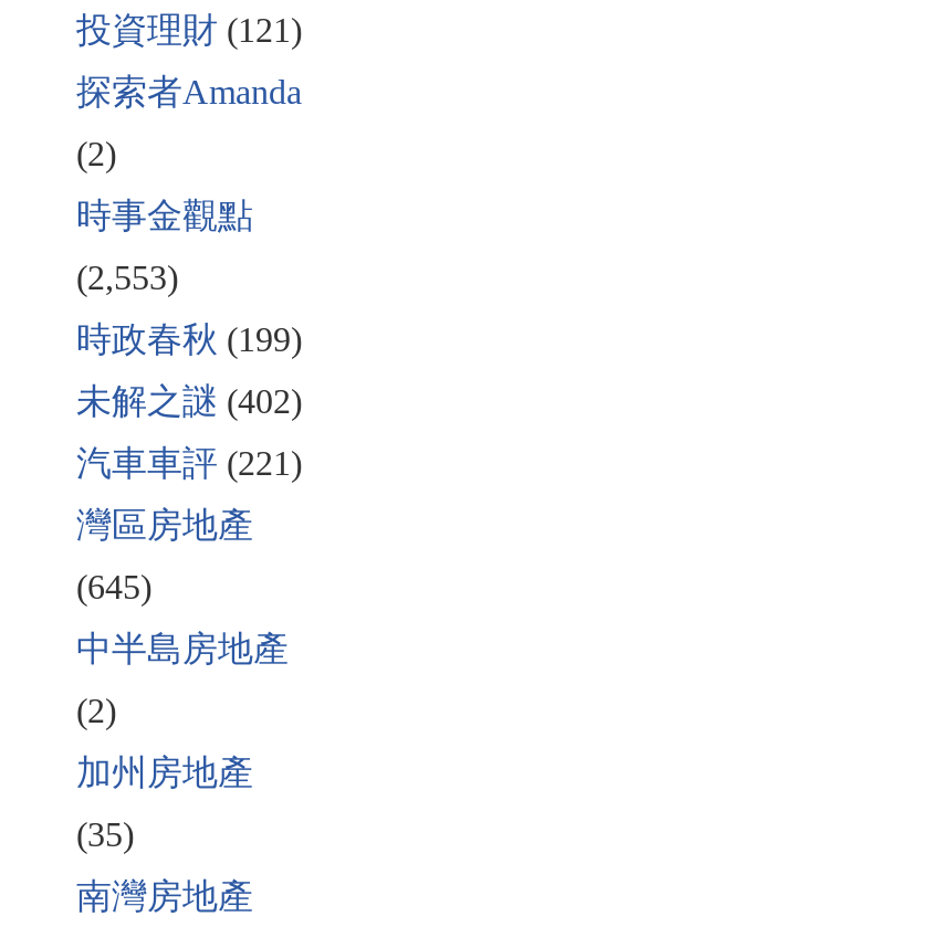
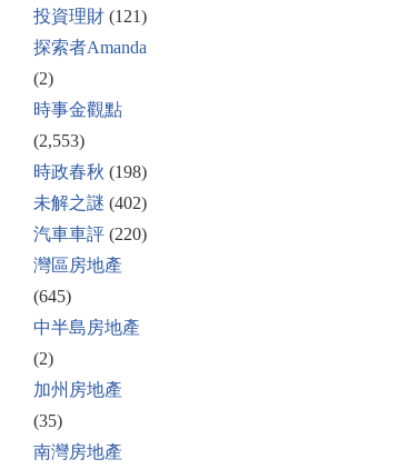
- 時政春秋(199)
+ 時政春秋(198)

- 汽車車評(221)
+ 汽車車評(220)
